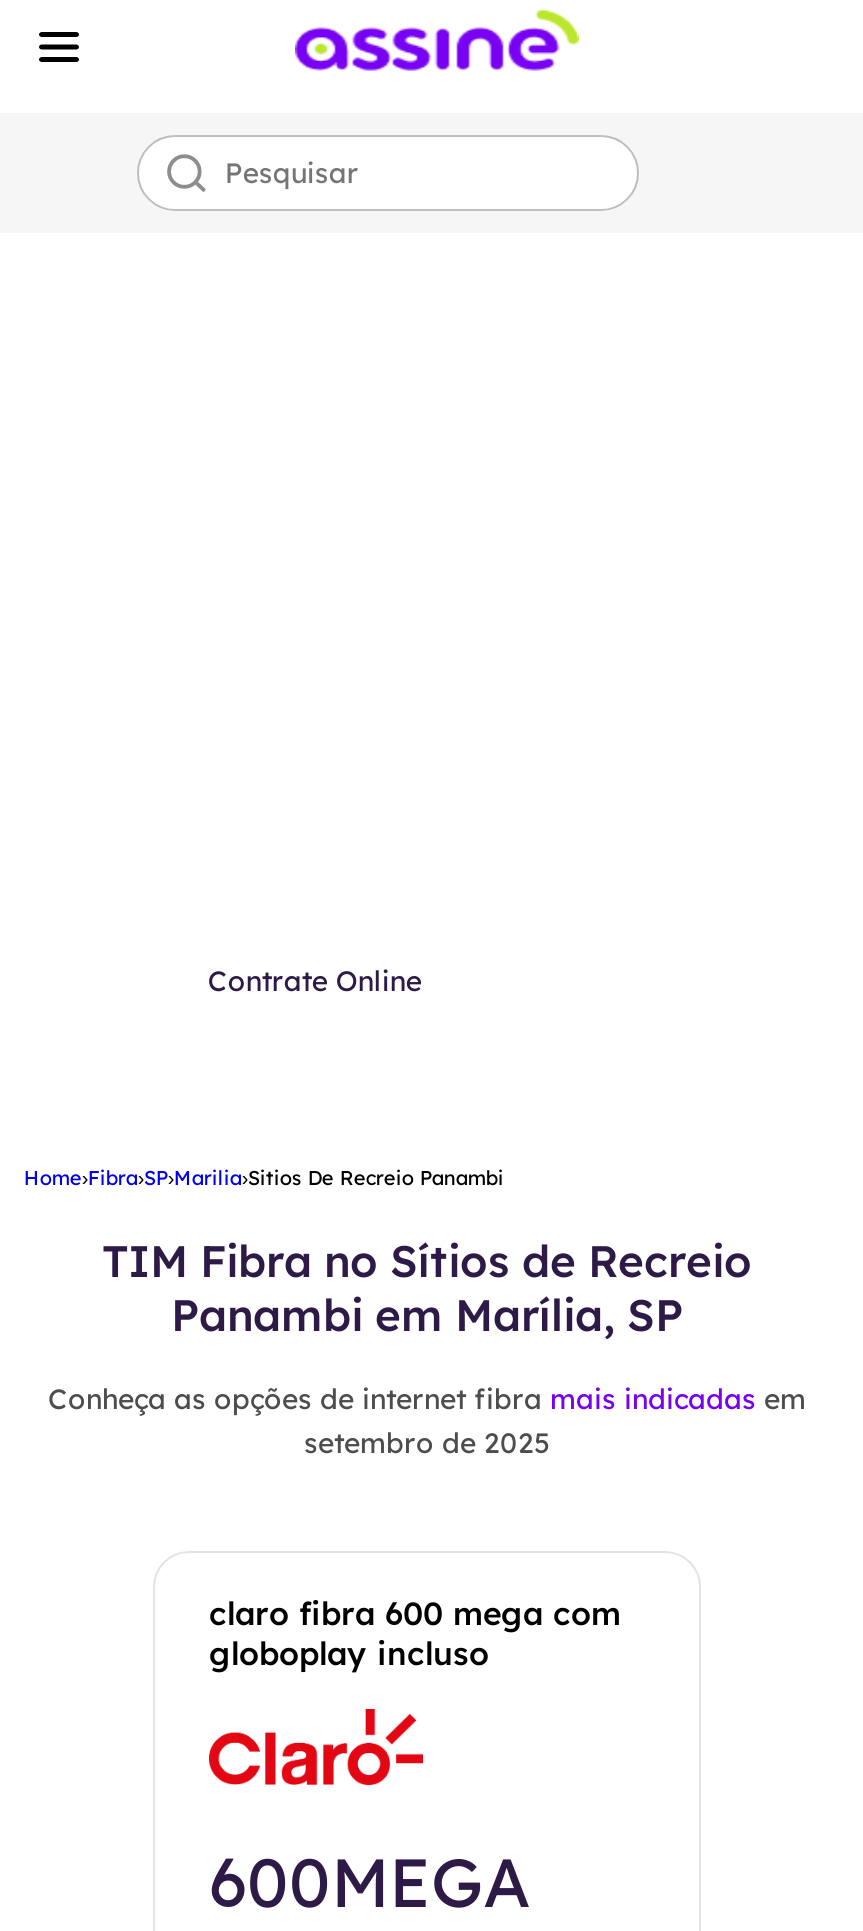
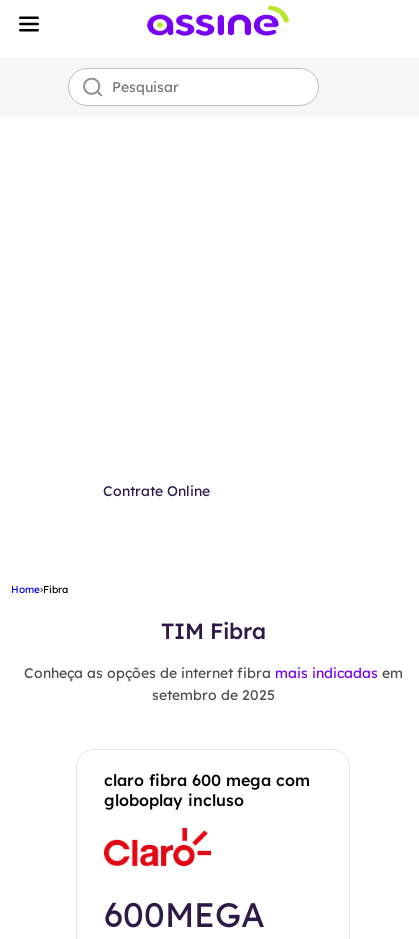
- Home›Fibra›SP›Marilia›Sitios De Recreio Panambi
+ Home›Fibra

- TIM Fibra no Sítios de Recreio
- Panambi em Marília, SP
+ TIM Fibra
